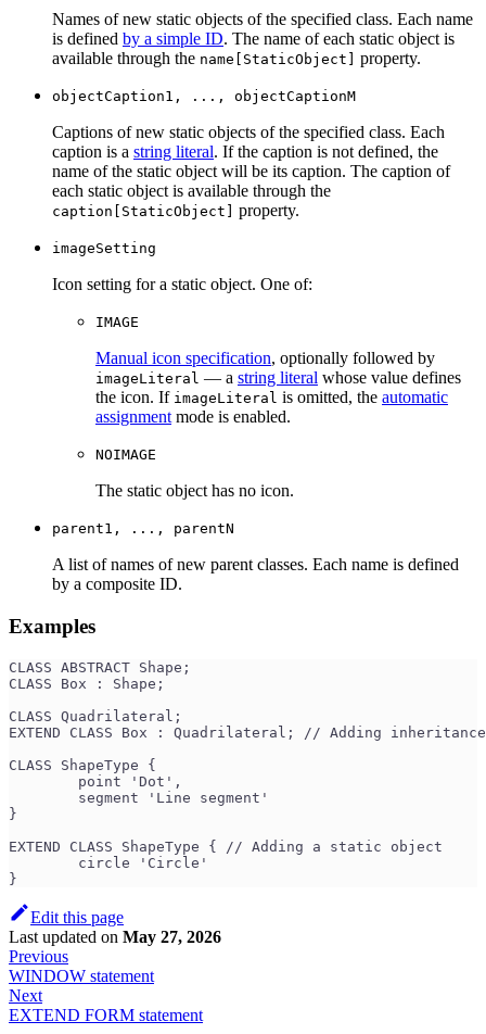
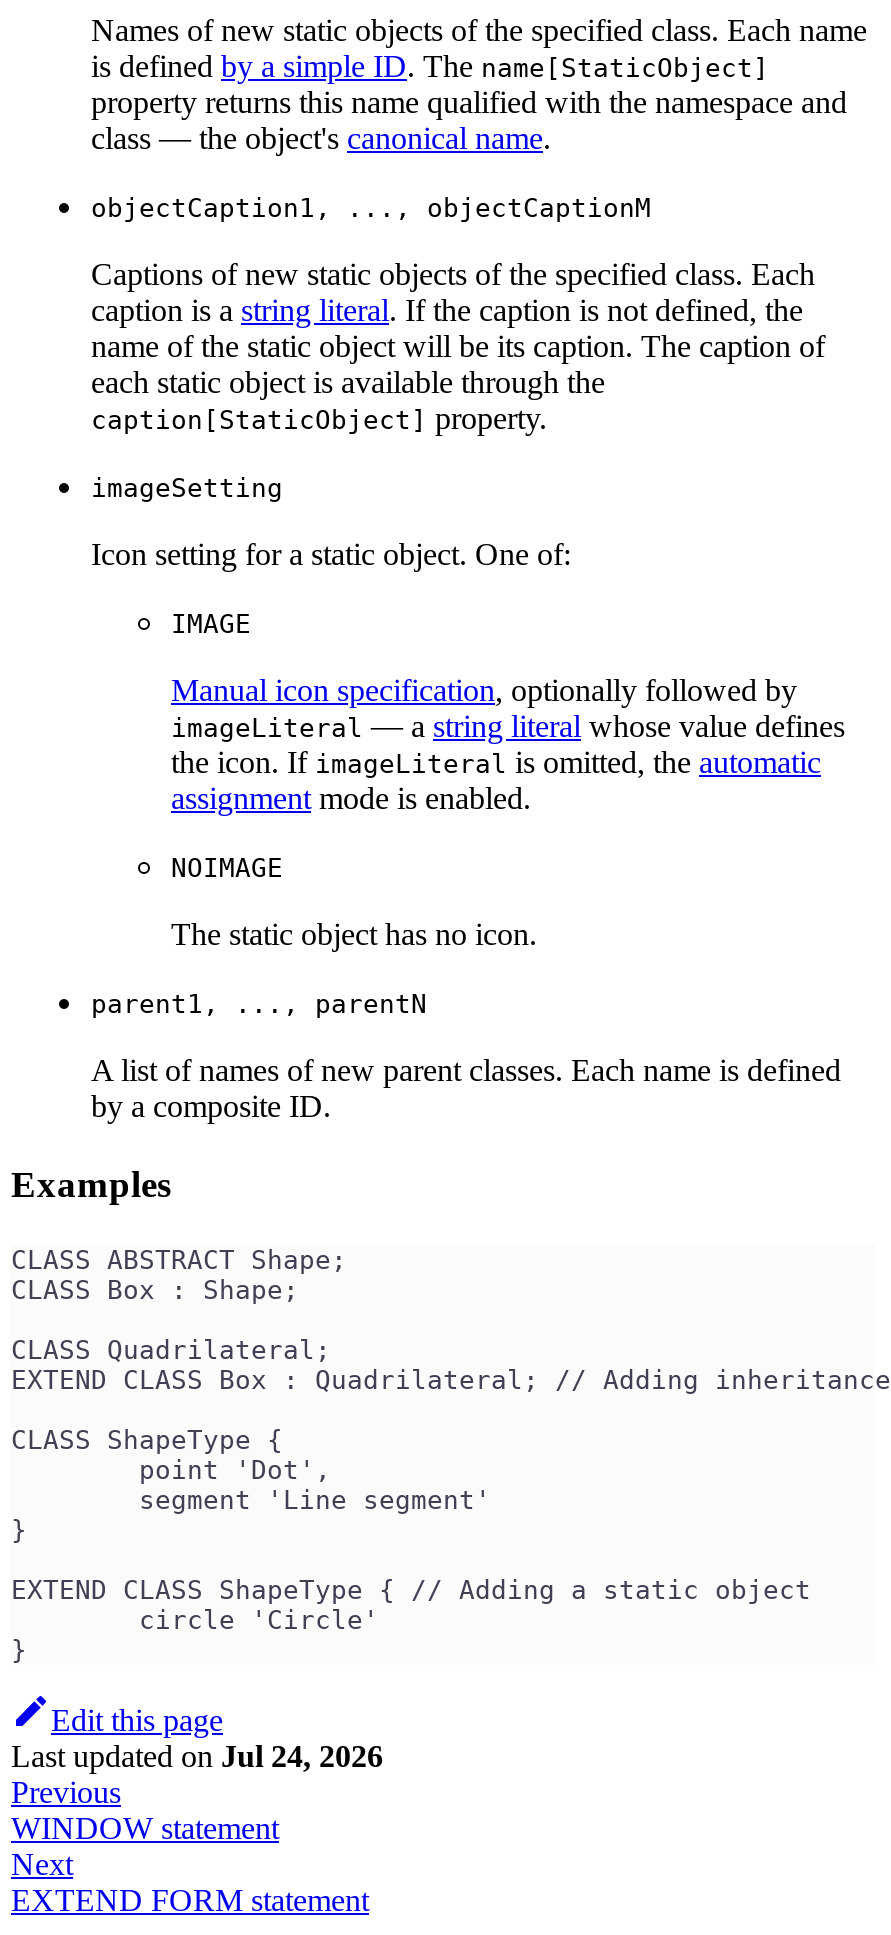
- is defined by a simple ID. The name of each static object is
- available through the name[StaticObject] property.
+ is defined by a simple ID. The name[StaticObject]
+ property returns this name qualified with the namespace and
+ class — the object's canonical name.

- Last updated on May 27, 2026
+ Last updated on Jul 24, 2026
